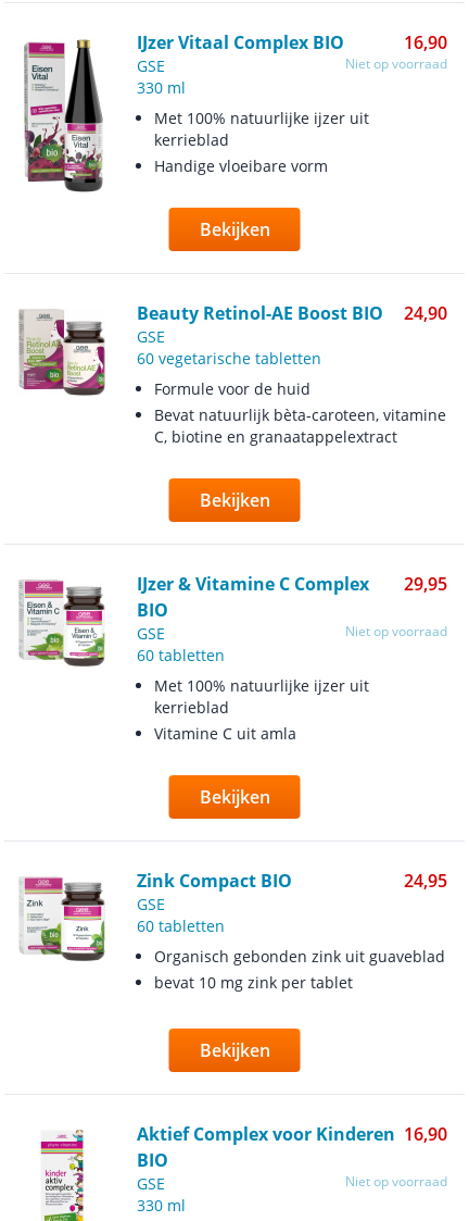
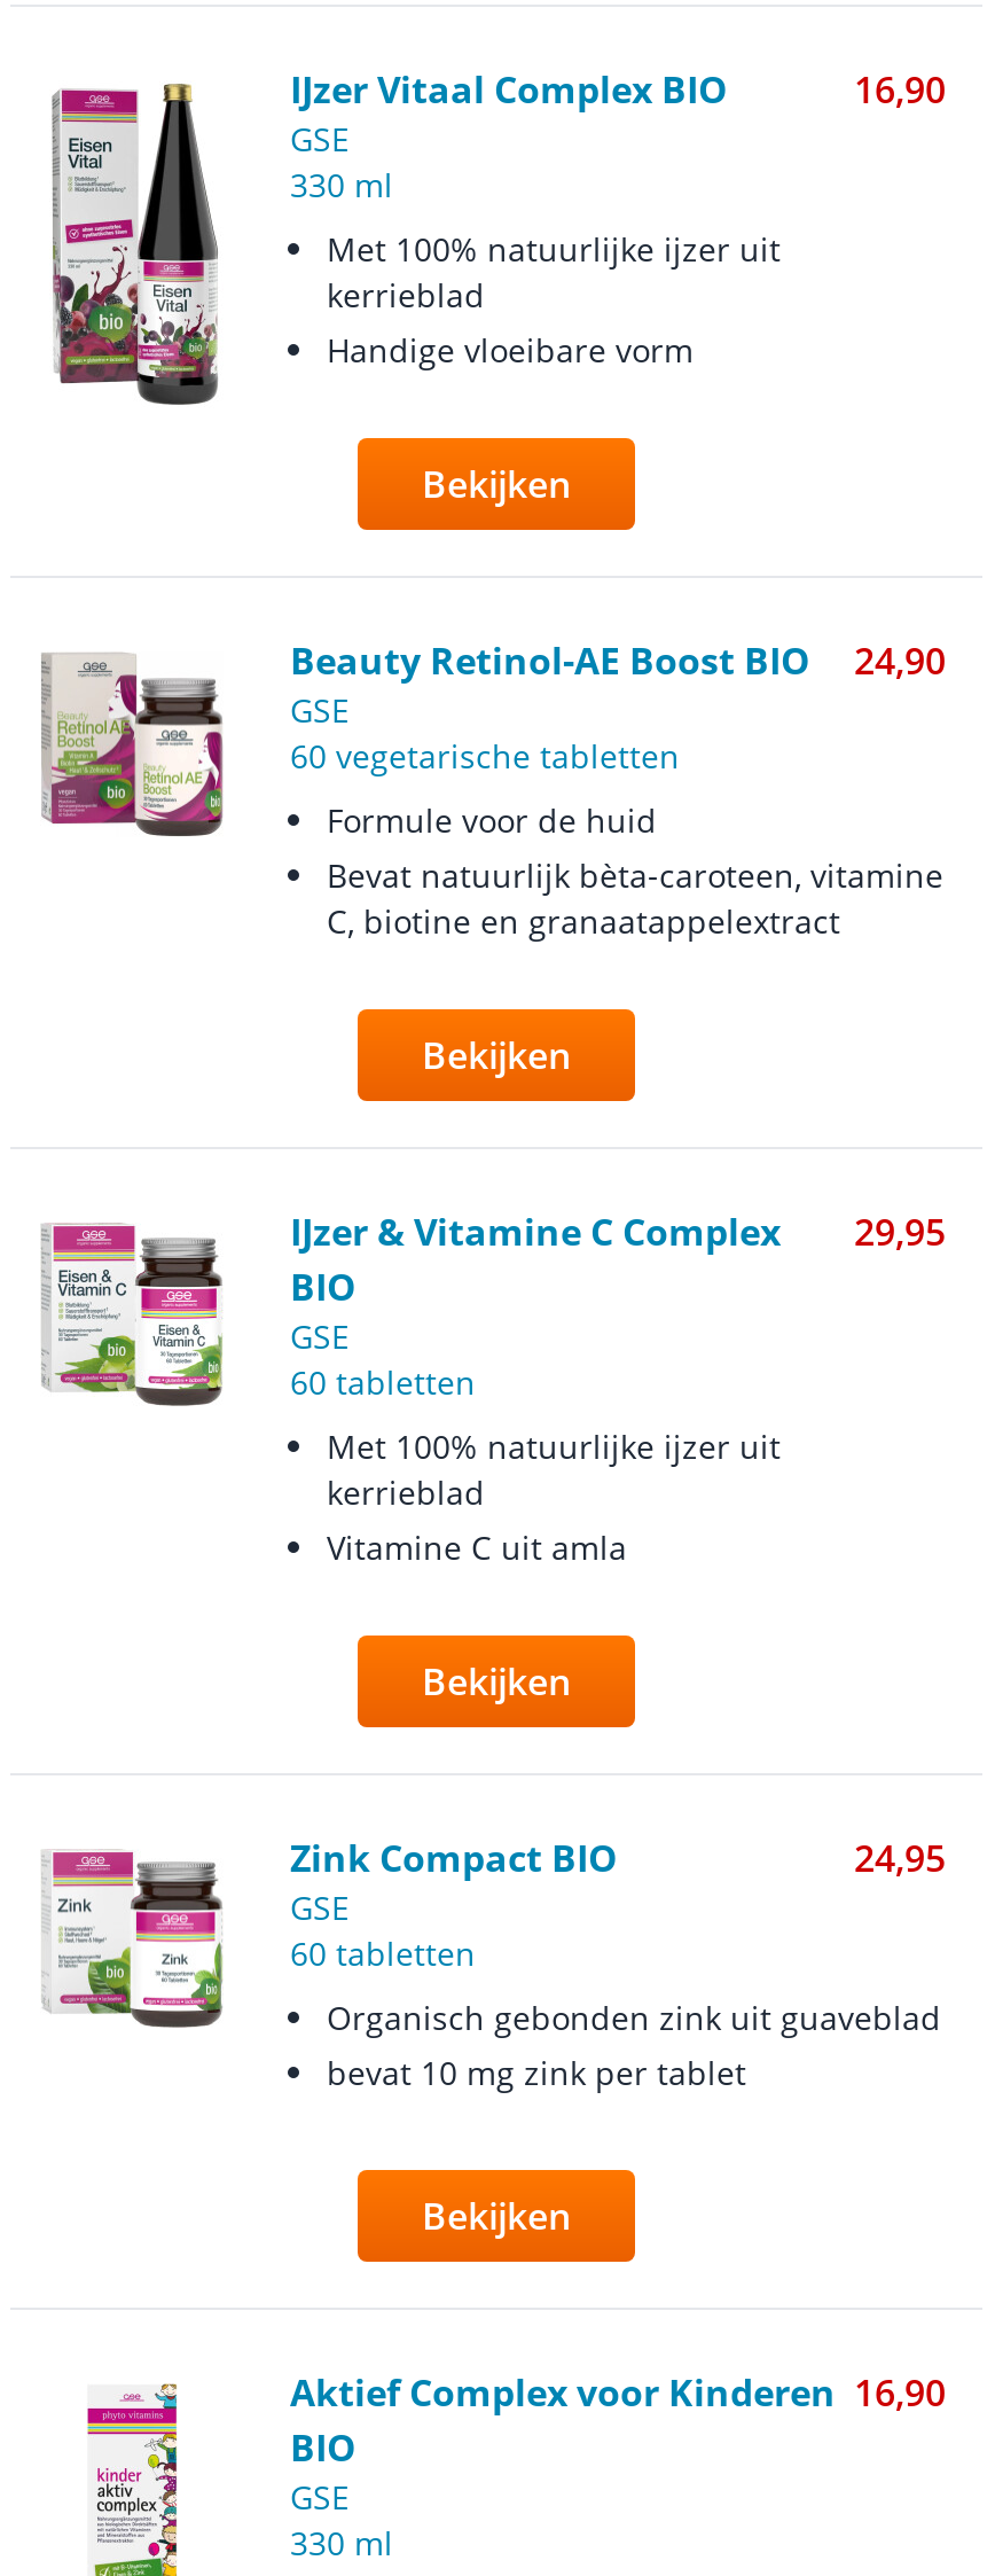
- Niet op voorraad

- Niet op voorraad

- Niet op voorraad
